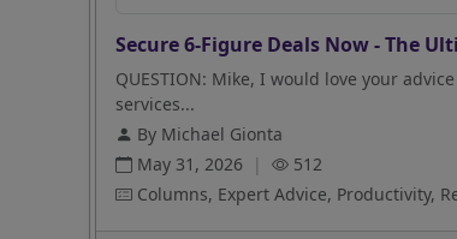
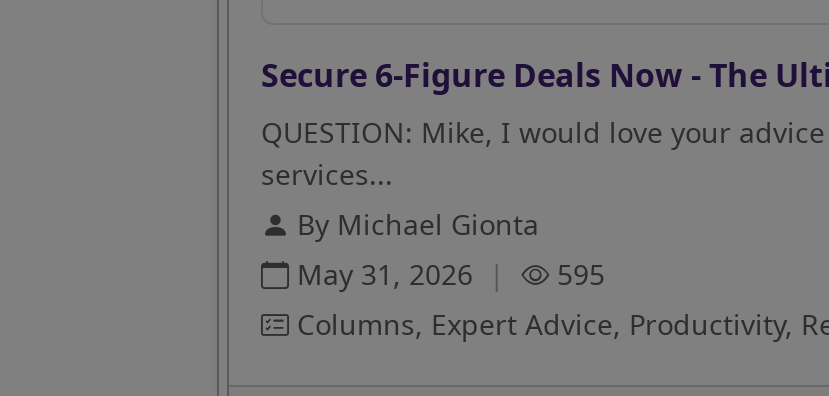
- 512
+ 595
